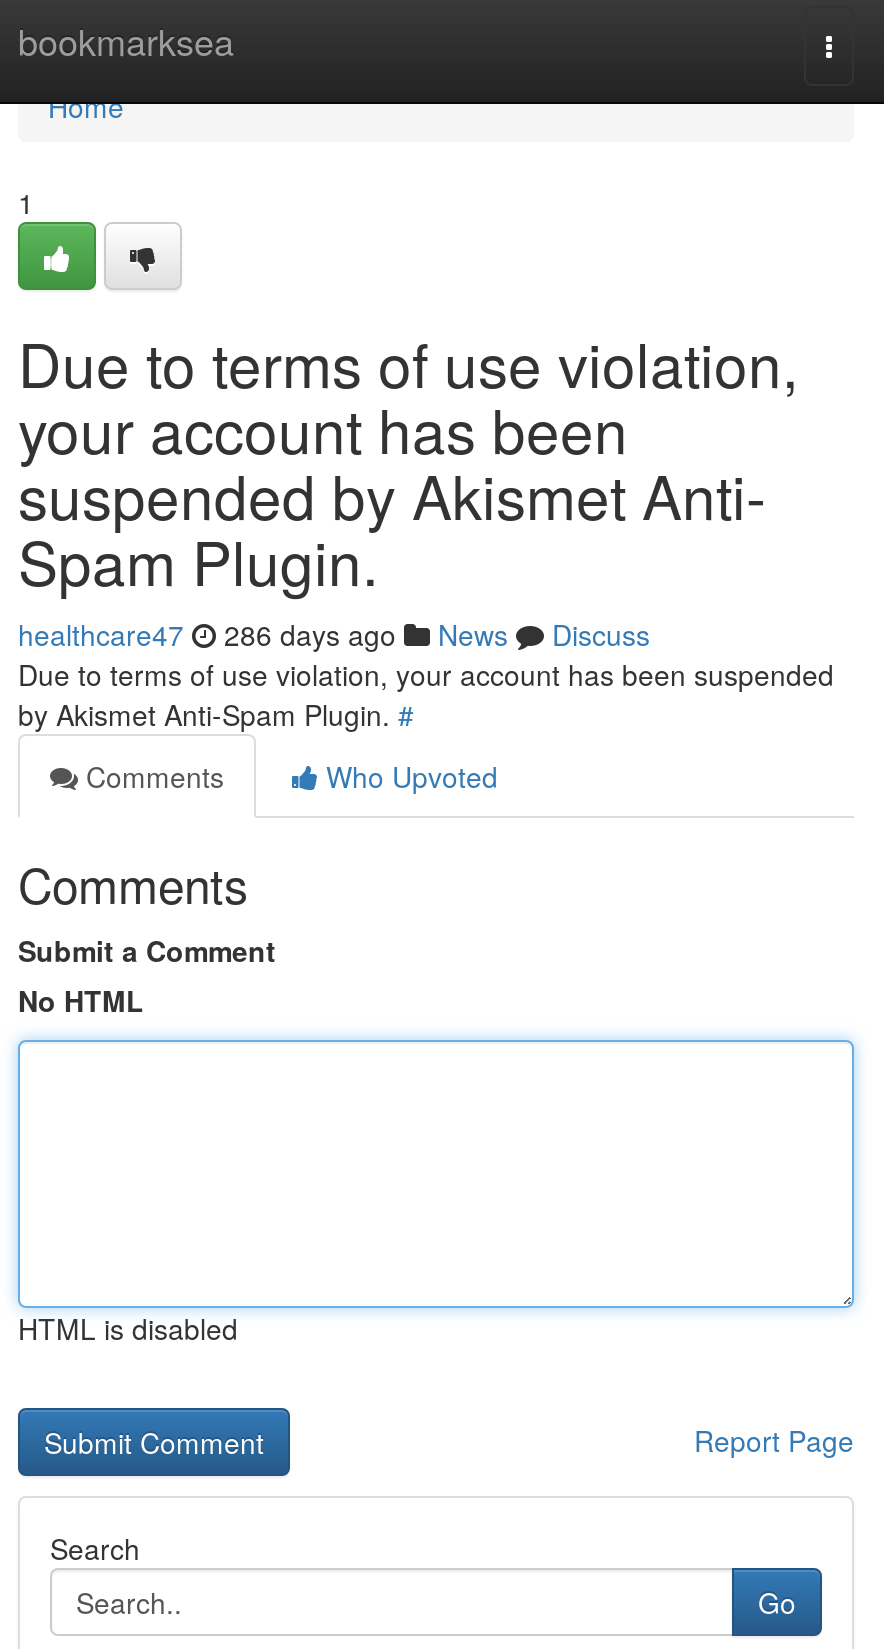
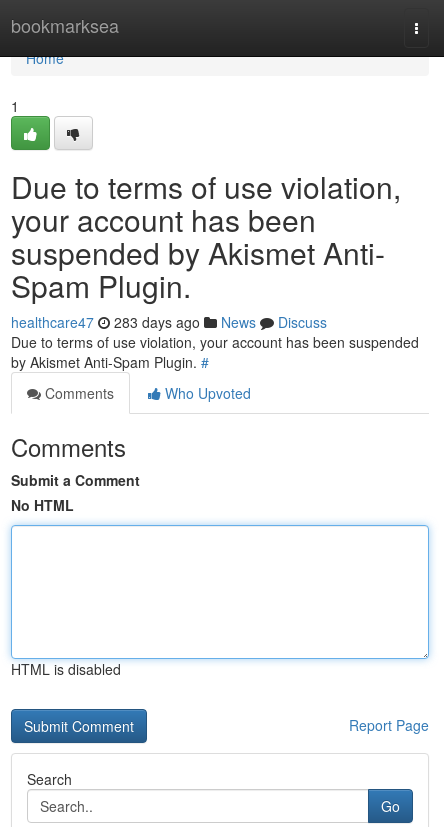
- healthcare47 286 days ago News Discuss
+ healthcare47 283 days ago News Discuss
